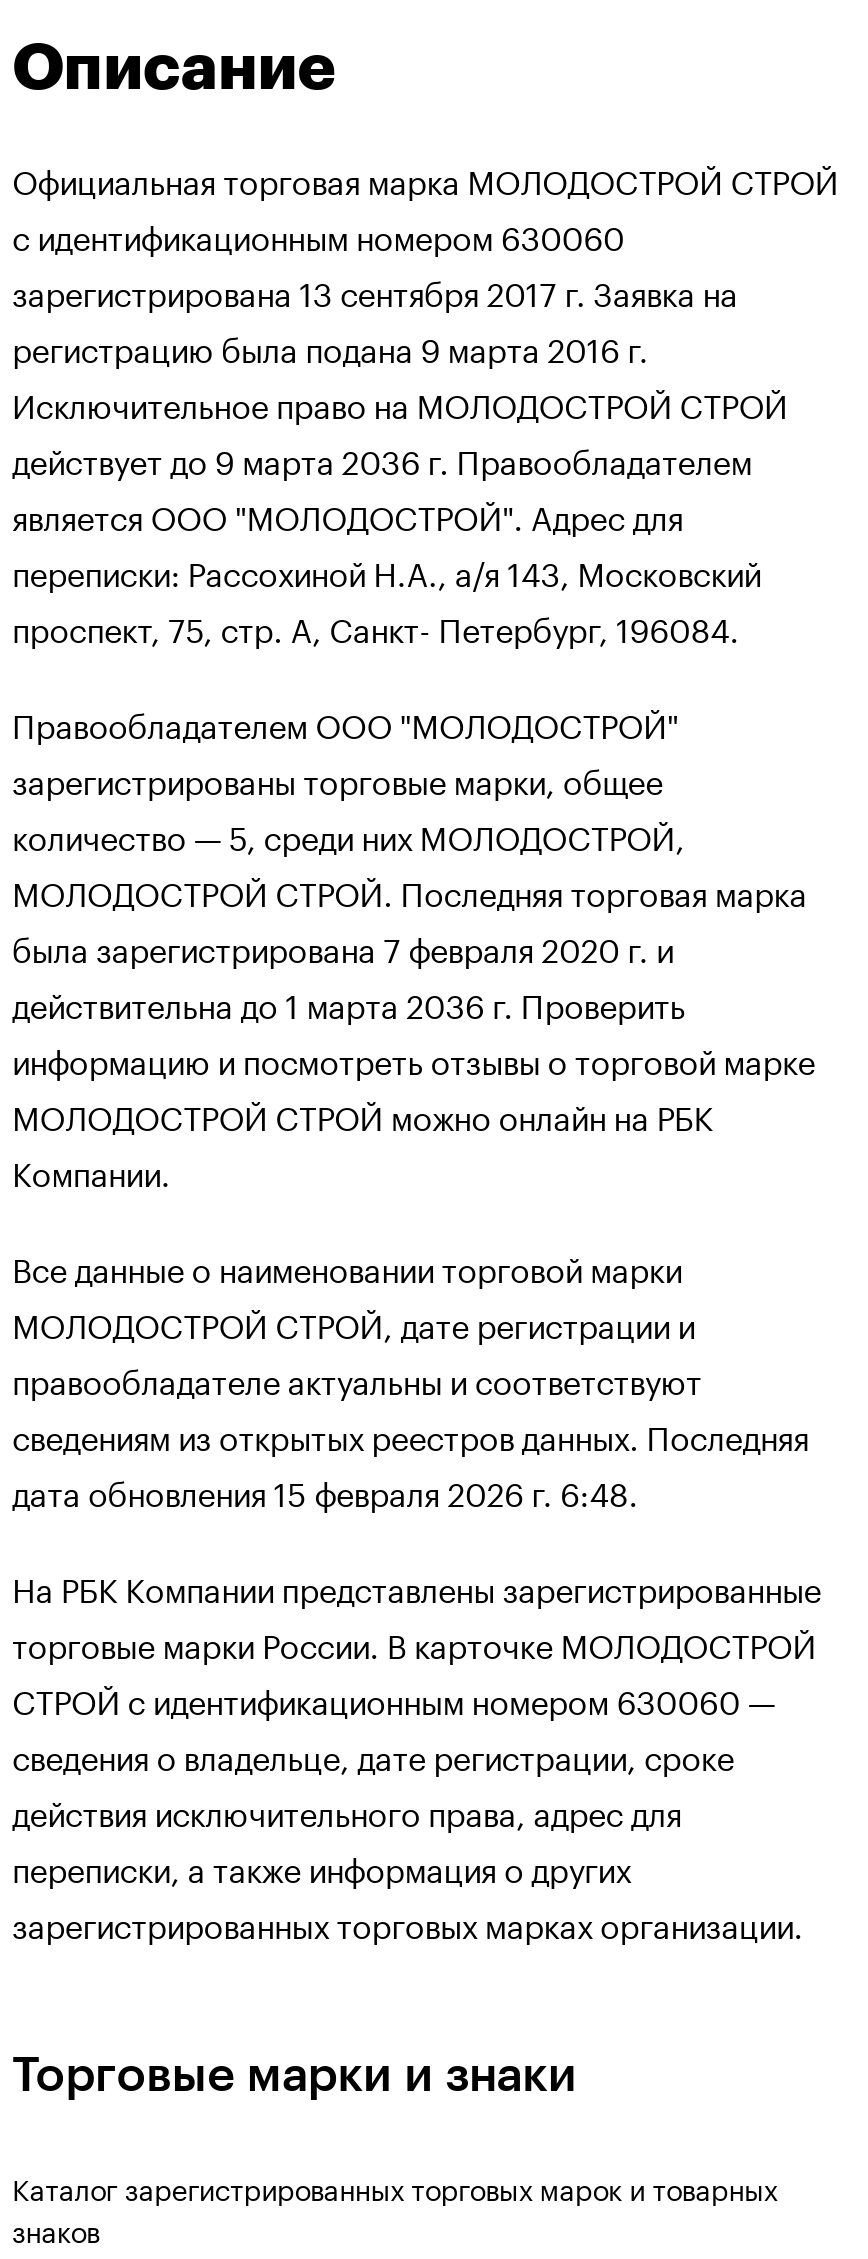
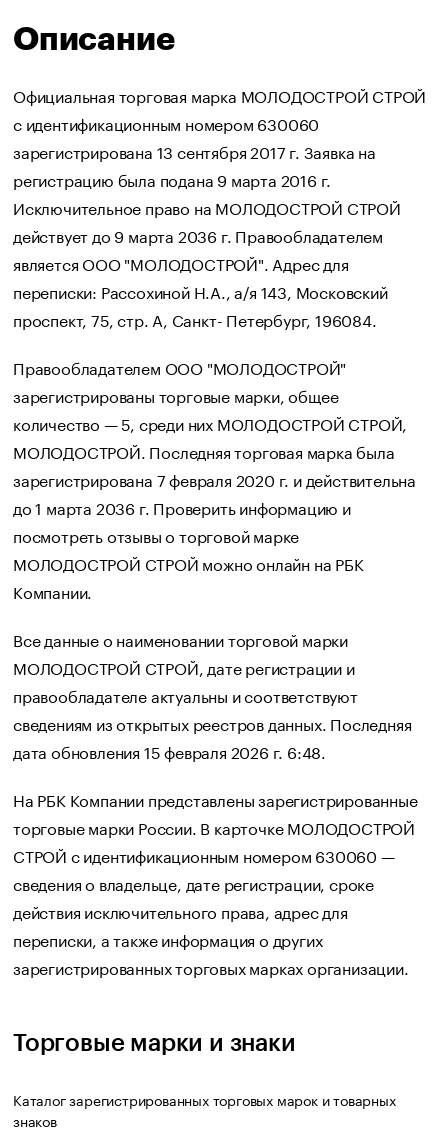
- количество — 5, среди них МОЛОДОСТРОЙ,
- МОЛОДОСТРОЙ СТРОЙ. Последняя торговая марка
- была зарегистрирована 7 февраля 2020 г. и
- действительна до 1 марта 2036 г. Проверить
- информацию и посмотреть отзывы о торговой марке
+ количество — 5, среди них МОЛОДОСТРОЙ СТРОЙ,
+ МОЛОДОСТРОЙ. Последняя торговая марка была
+ зарегистрирована 7 февраля 2020 г. и действительна
+ до 1 марта 2036 г. Проверить информацию и
+ посмотреть отзывы о торговой марке
